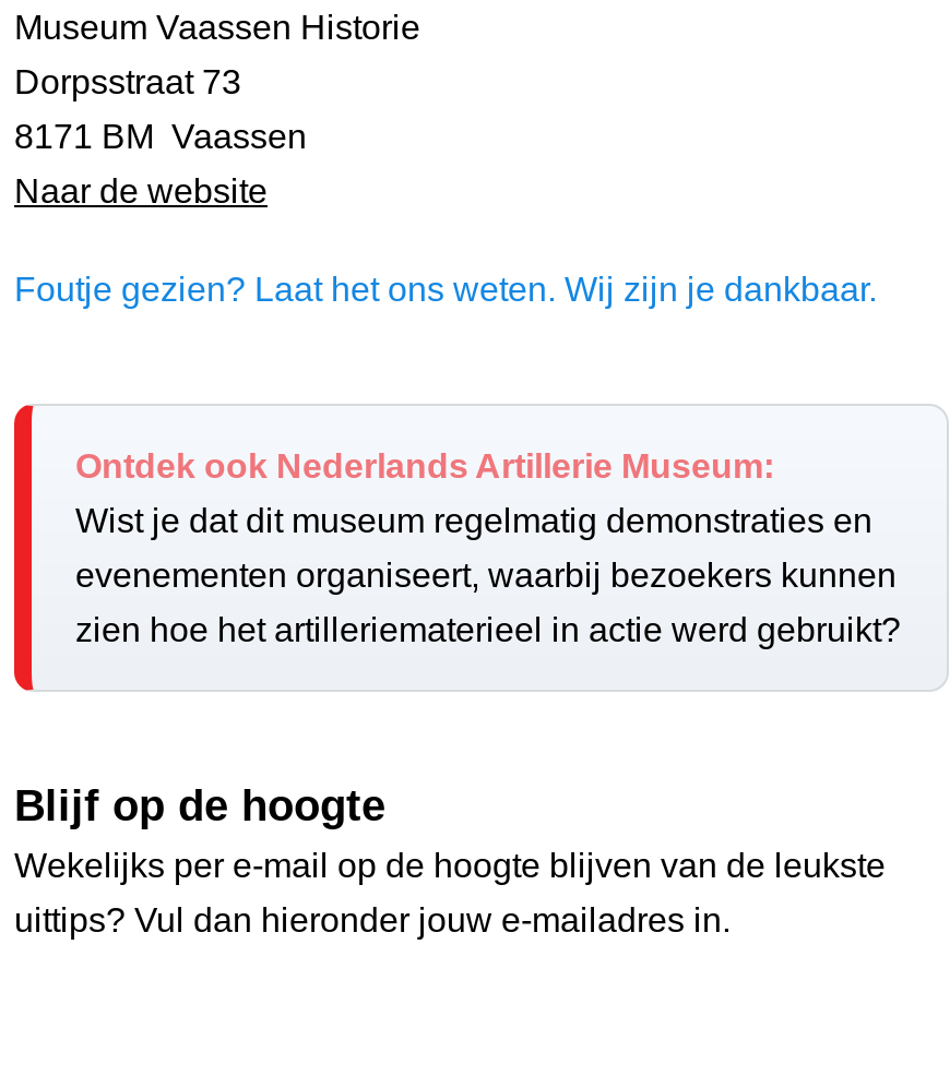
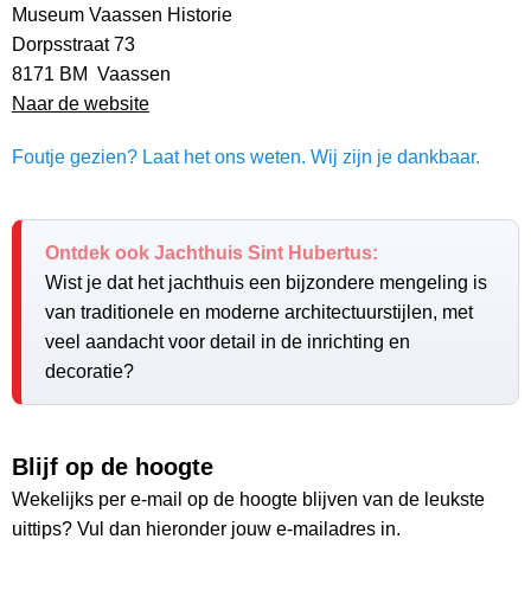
- Ontdek ook Nederlands Artillerie Museum:
- Wist je dat dit museum regelmatig demonstraties en
- evenementen organiseert, waarbij bezoekers kunnen
- zien hoe het artilleriematerieel in actie werd gebruikt?
+ Ontdek ook Jachthuis Sint Hubertus:
+ Wist je dat het jachthuis een bijzondere mengeling is
+ van traditionele en moderne architectuurstijlen, met
+ veel aandacht voor detail in de inrichting en
+ decoratie?
